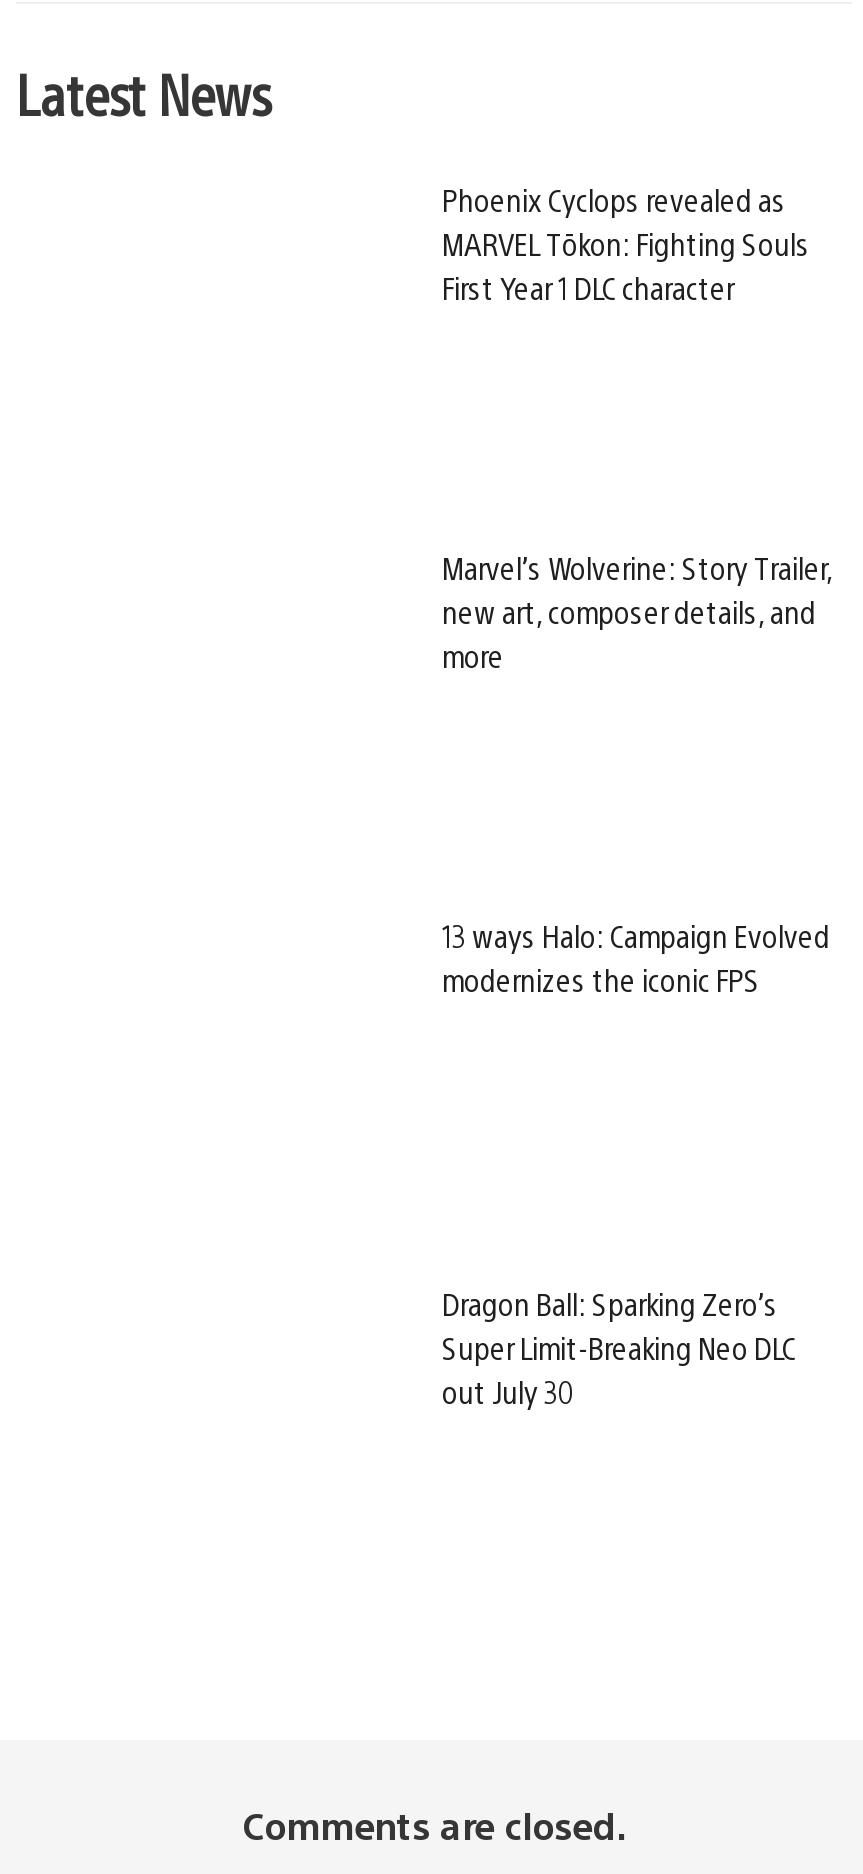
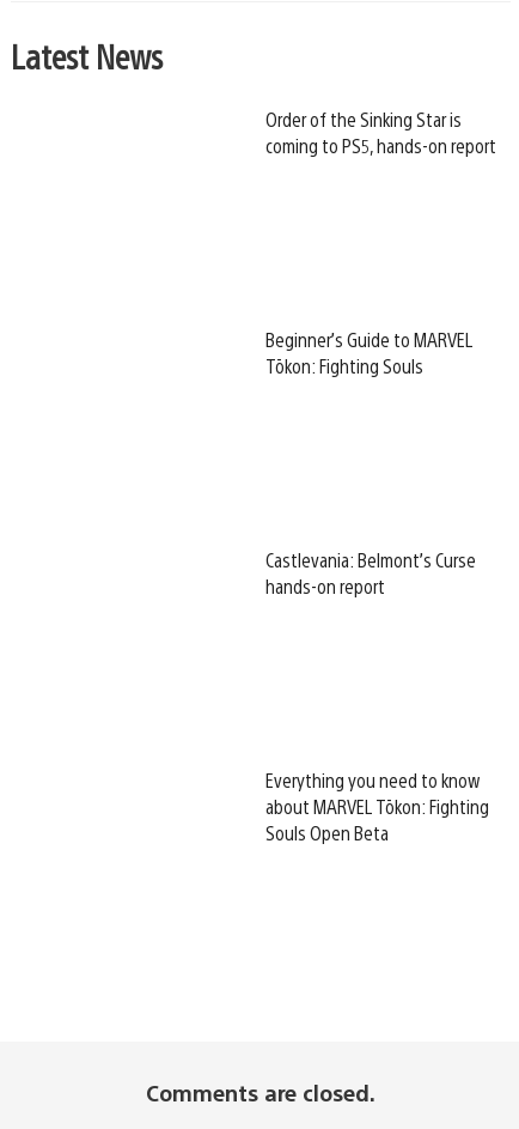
- Phoenix Cyclops revealed as
- MARVEL Tōkon: Fighting Souls
- First Year 1 DLC character
+ Order of the Sinking Star is
+ coming to PS5, hands-on report

- Marvel’s Wolverine: Story Trailer,
- new art, composer details, and
- more
+ Beginner’s Guide to MARVEL
+ Tōkon: Fighting Souls

- 13 ways Halo: Campaign Evolved
- modernizes the iconic FPS
+ Castlevania: Belmont’s Curse
+ hands-on report

- Dragon Ball: Sparking Zero’s
- Super Limit-Breaking Neo DLC
- out July 30
+ Everything you need to know
+ about MARVEL Tōkon: Fighting
+ Souls Open Beta
